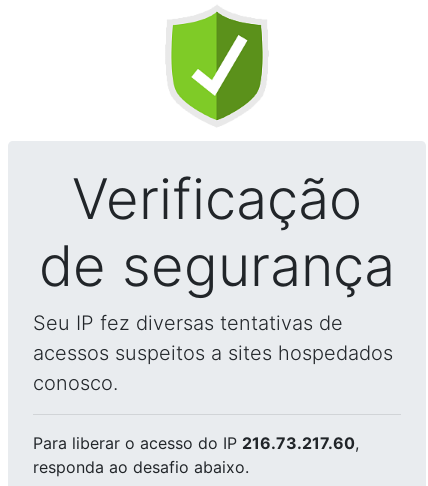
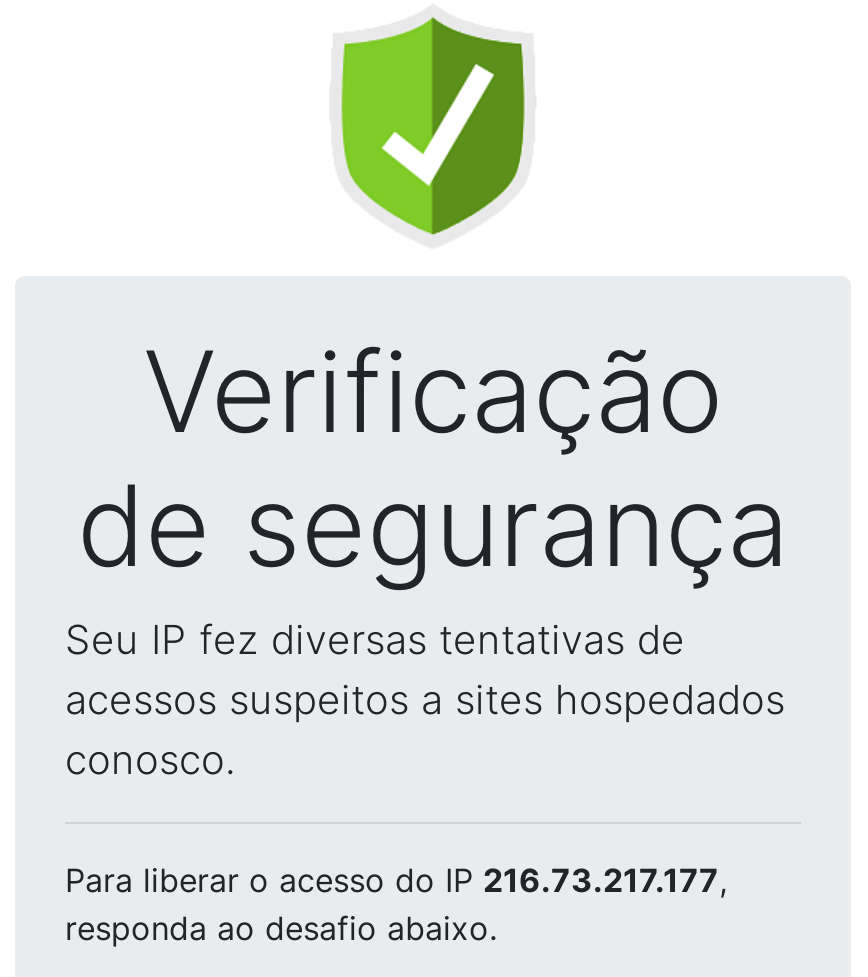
- Para liberar o acesso do IP 216.73.217.60,
+ Para liberar o acesso do IP 216.73.217.177,
